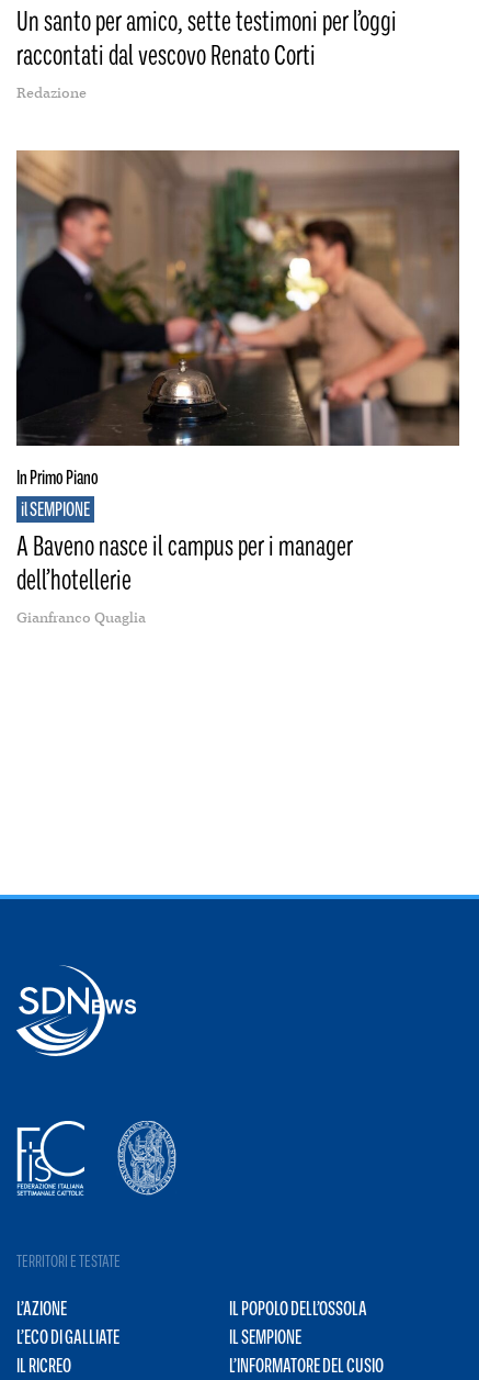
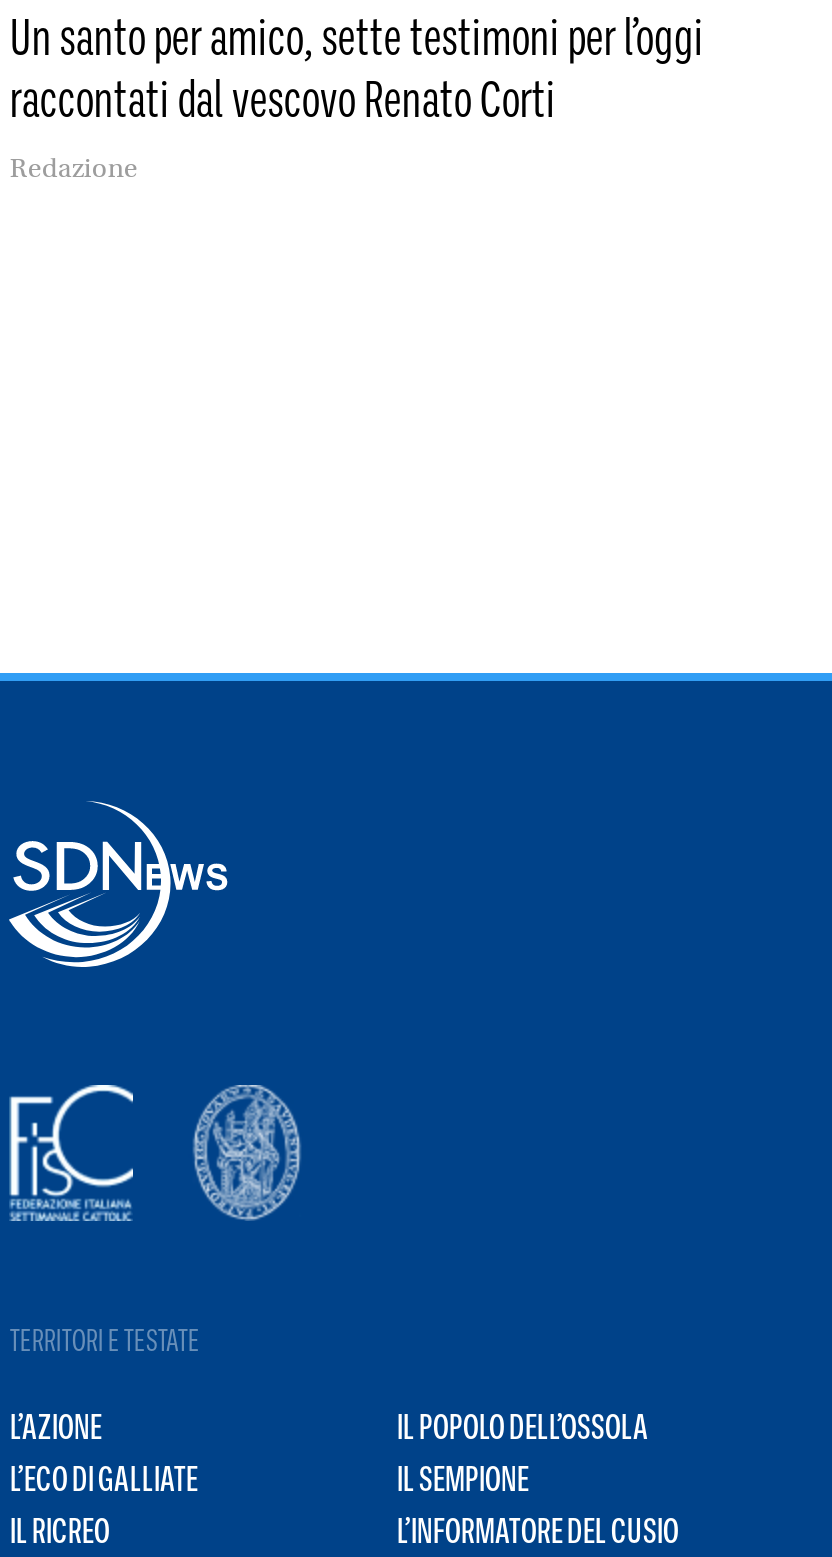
- [image]
- In Primo Piano
- il SEMPIONE
- A Baveno nasce il campus per i manager
- dell’hotellerie
- Gianfranco Quaglia
